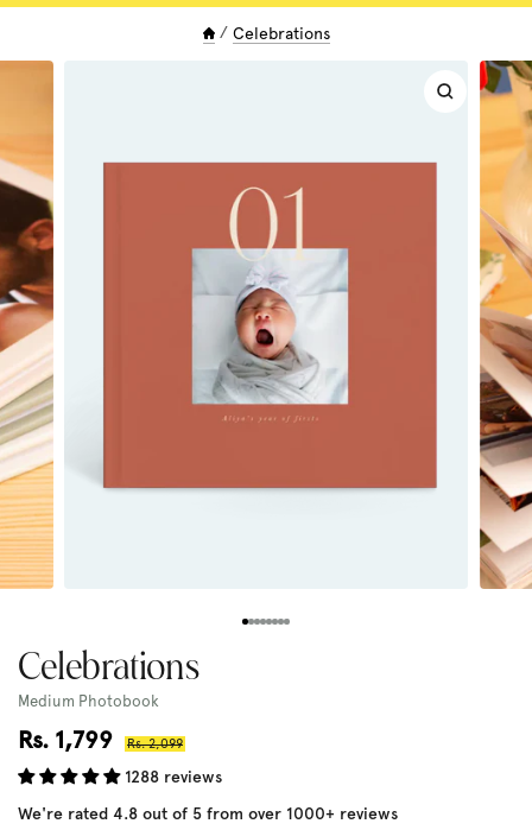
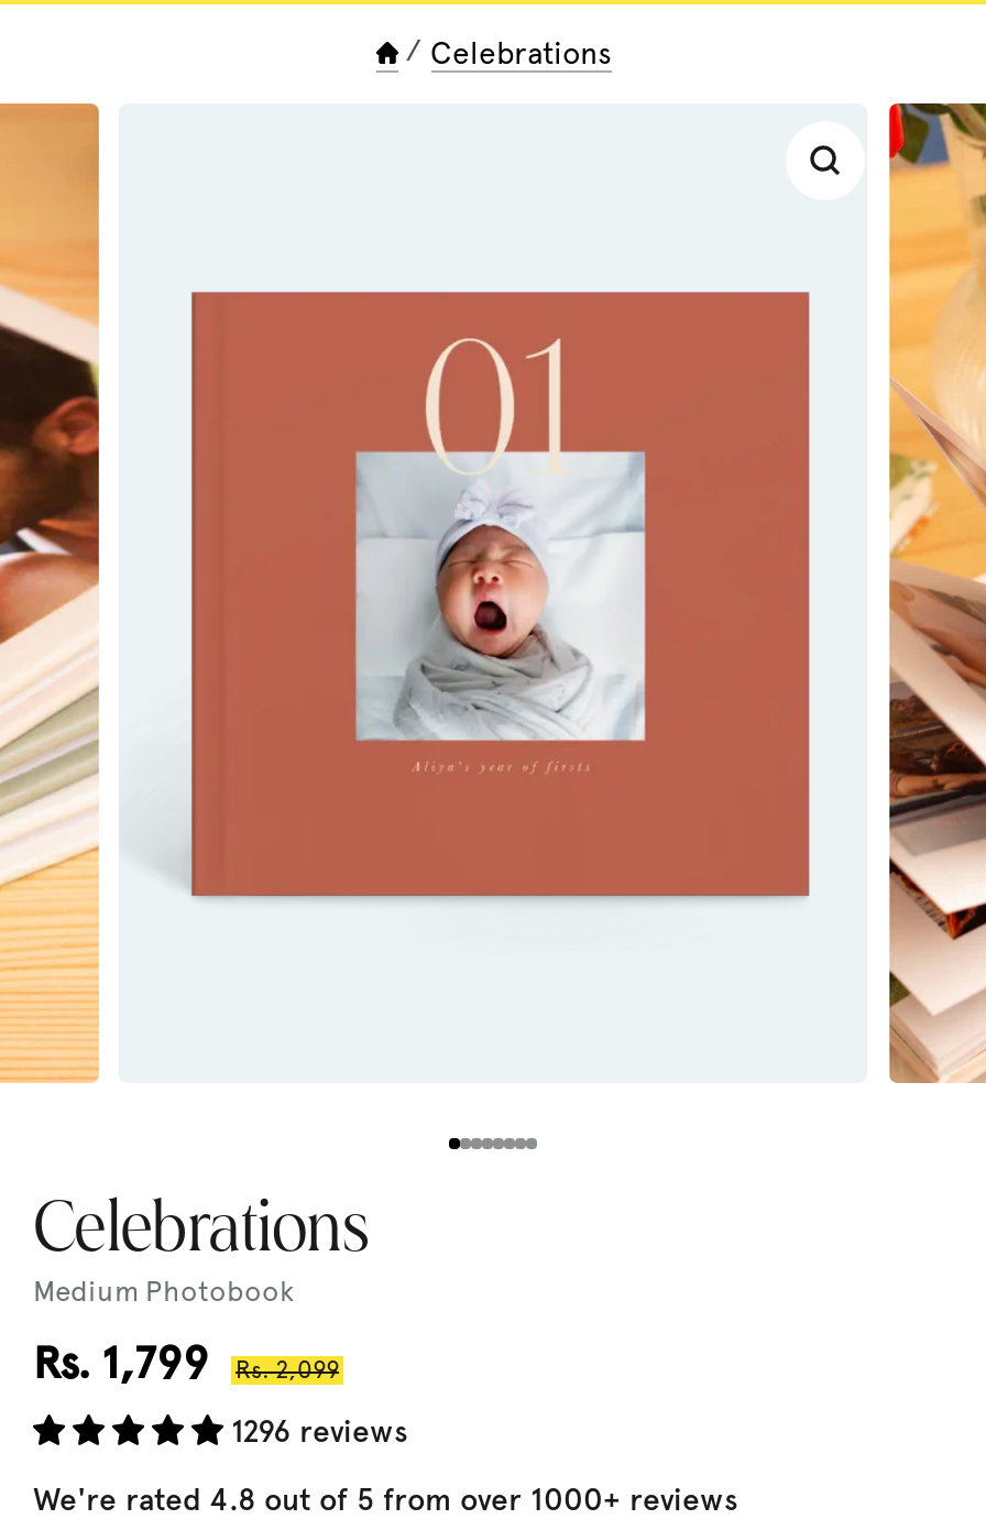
- 1288 reviews
+ 1296 reviews
